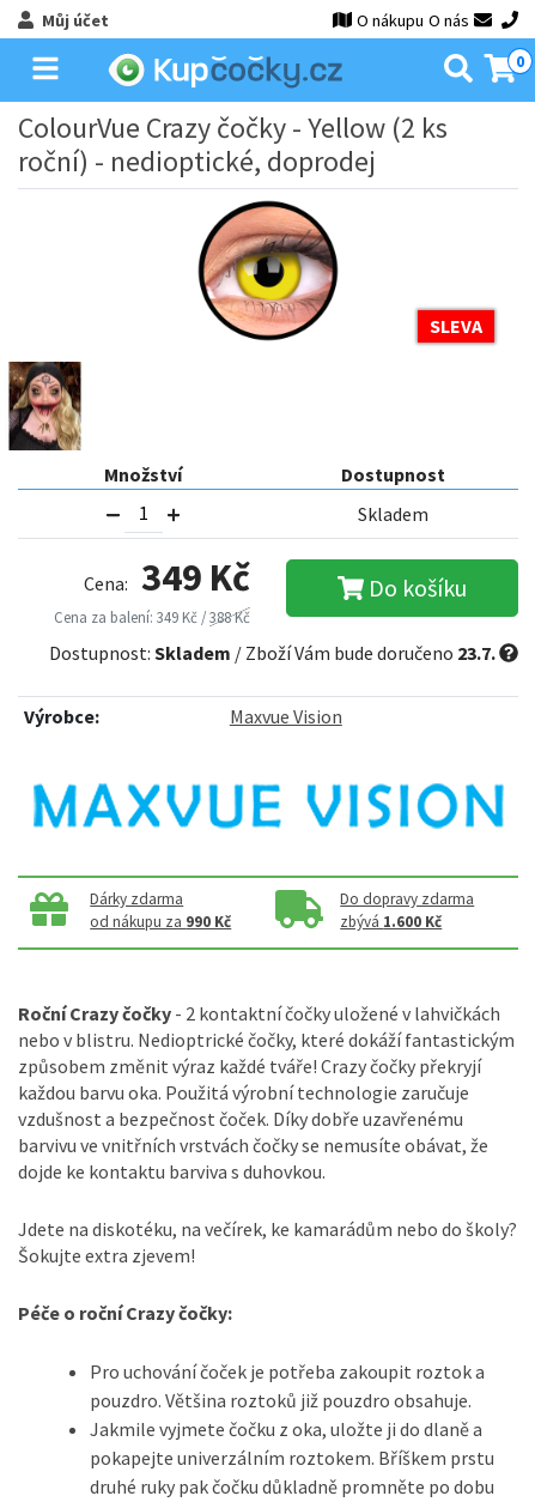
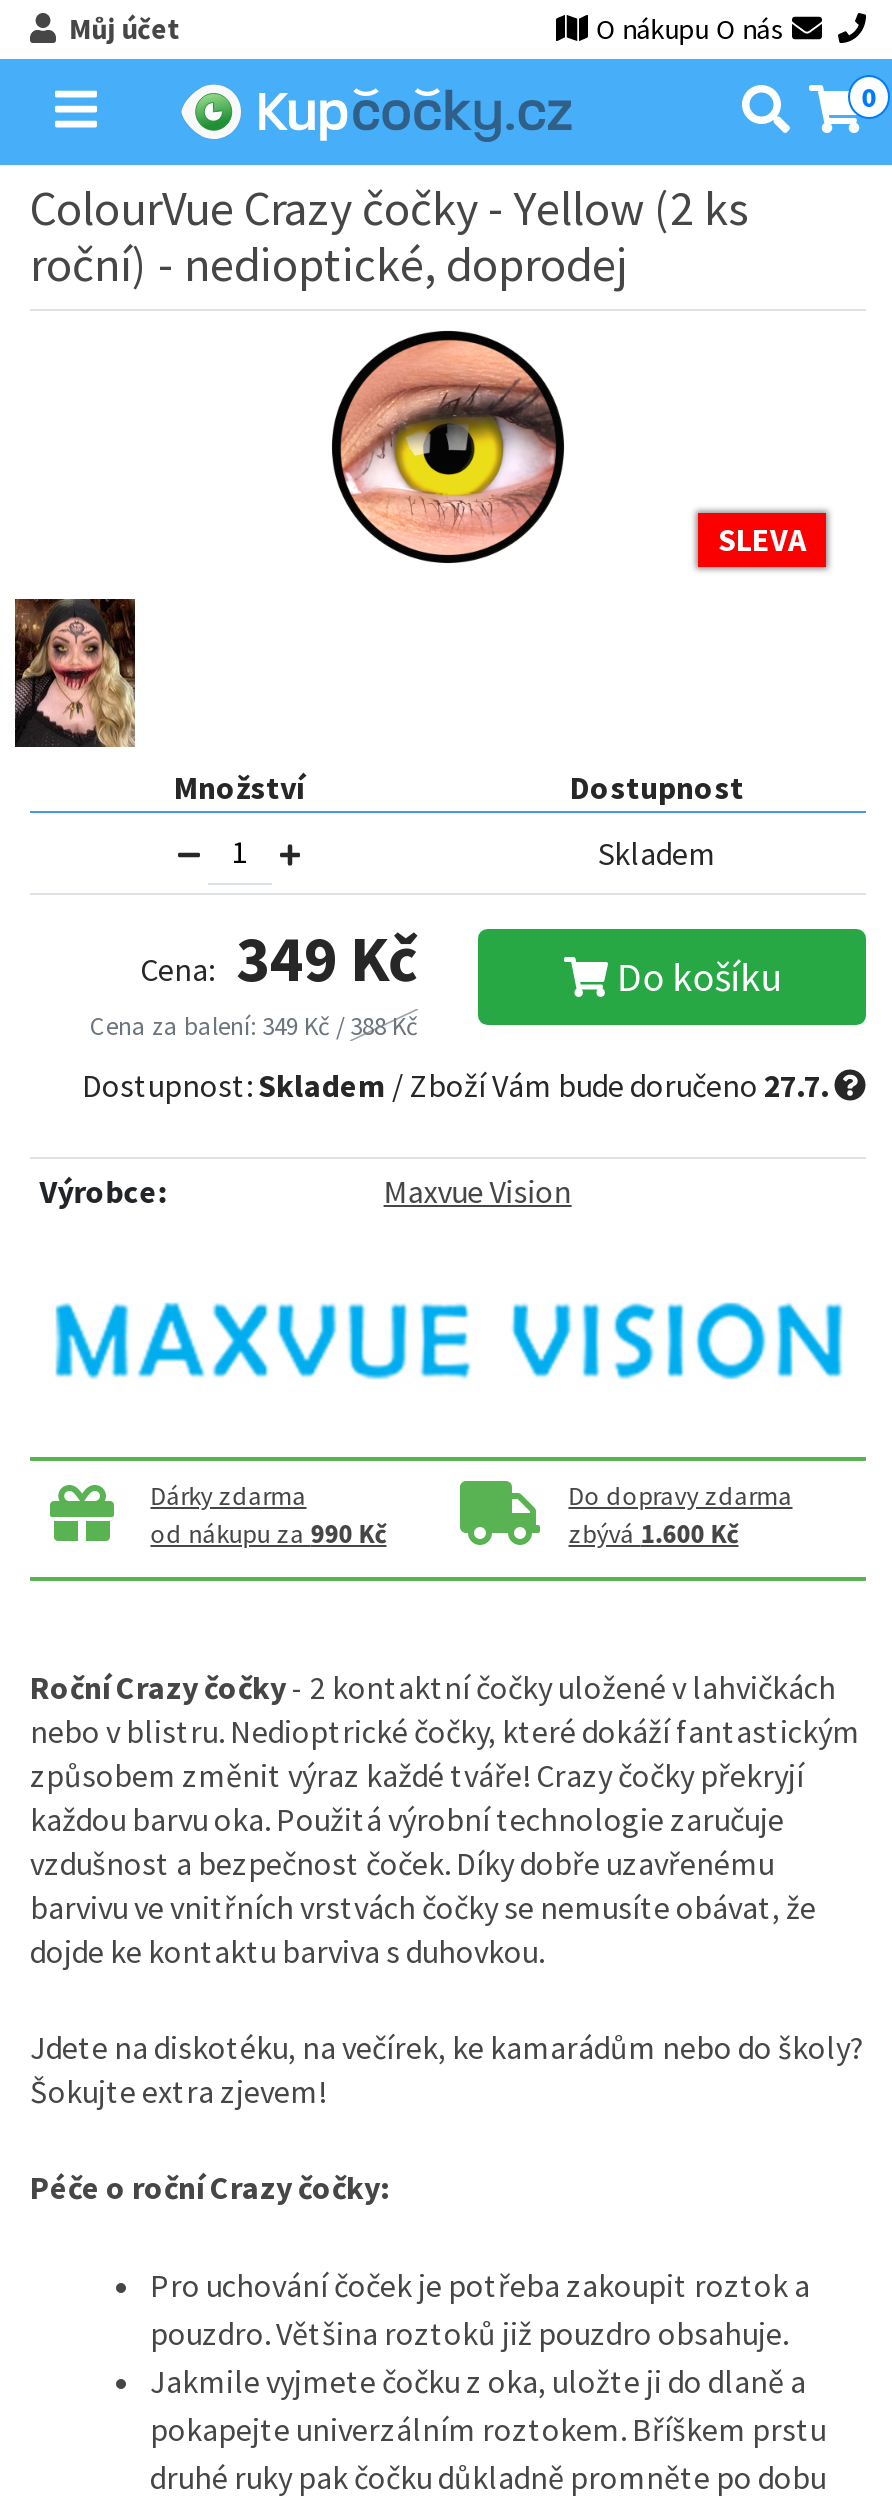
- Dostupnost: Skladem / Zboží Vám bude doručeno 23.7.
+ Dostupnost: Skladem / Zboží Vám bude doručeno 27.7.
